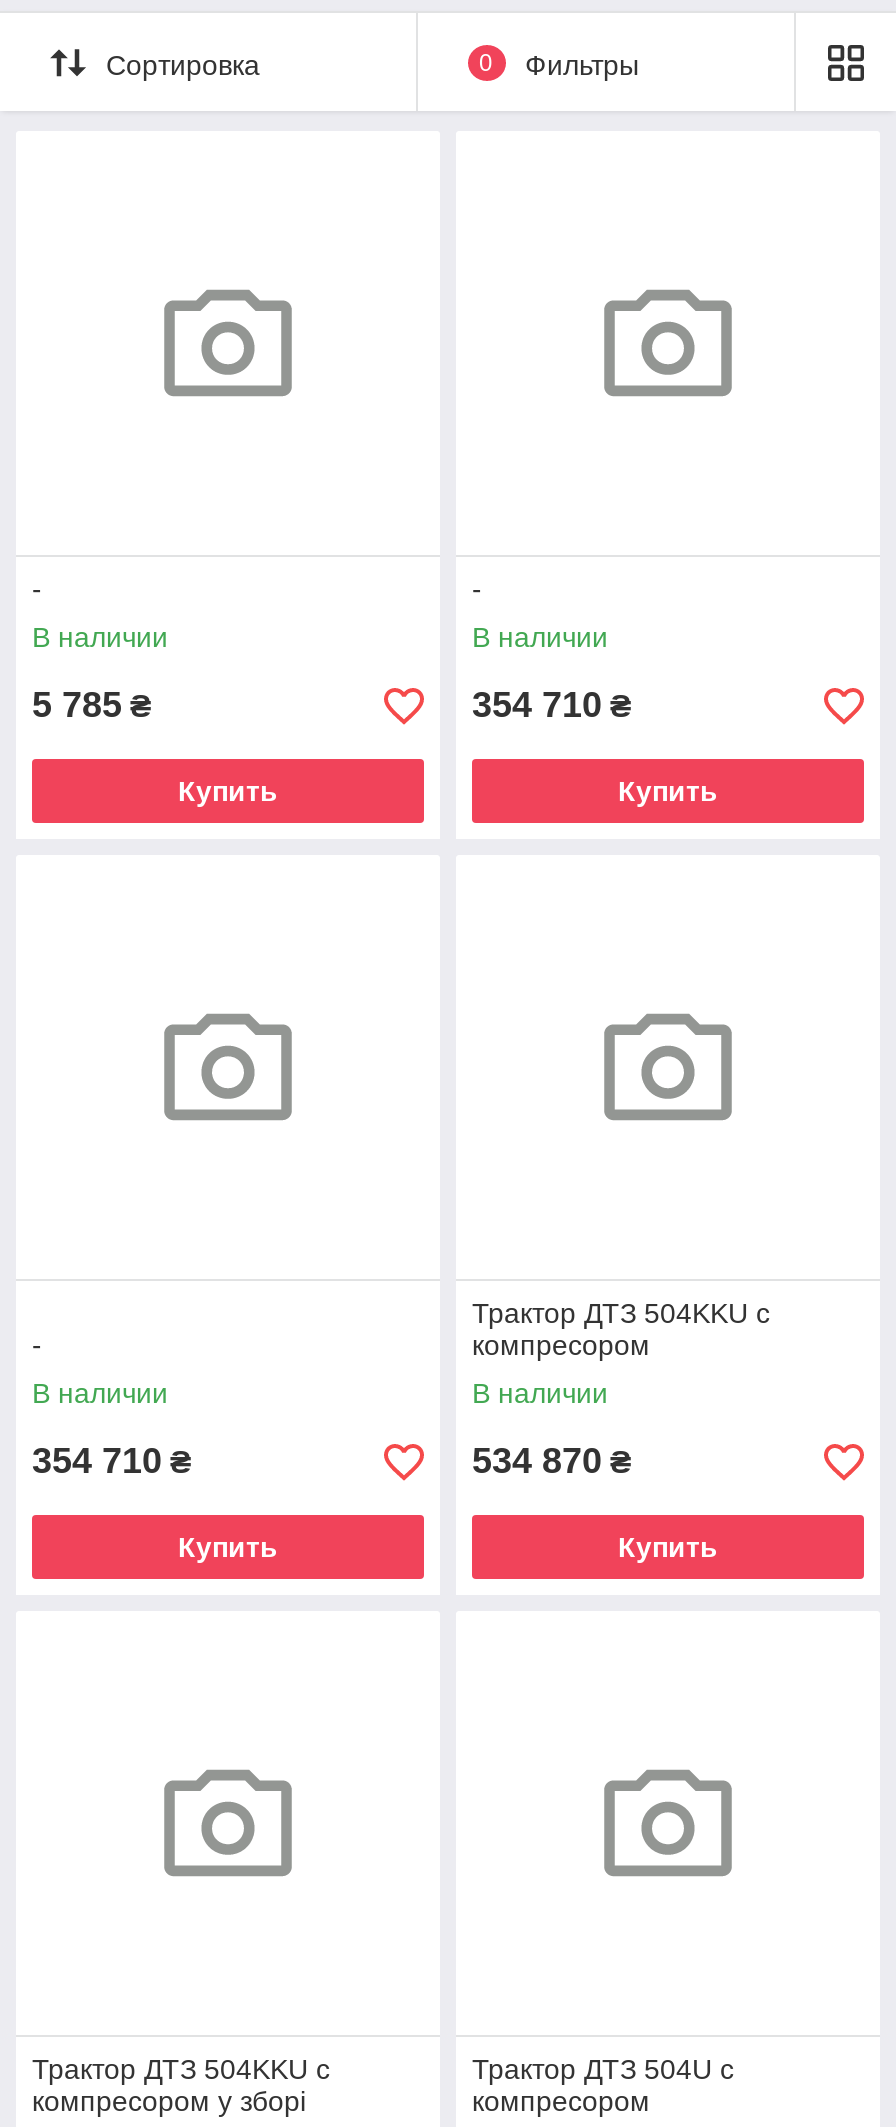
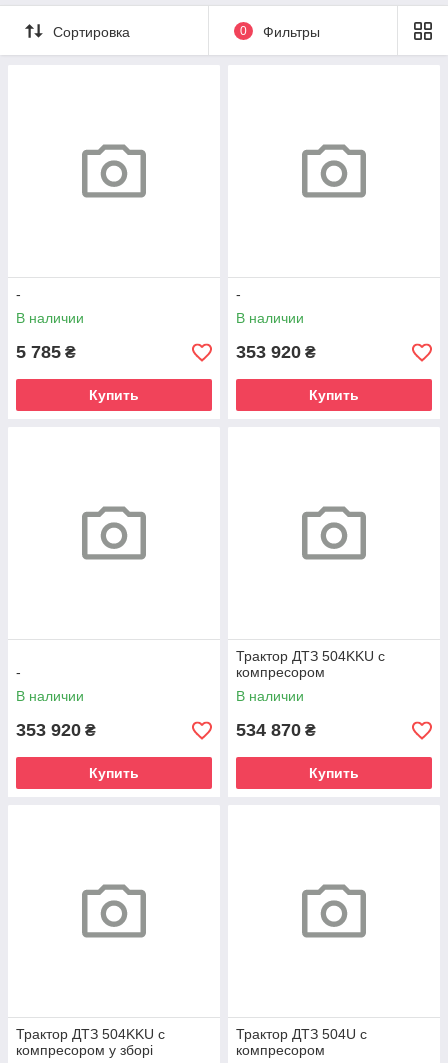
- 354 710 ₴
+ 353 920 ₴

- 354 710 ₴
+ 353 920 ₴
